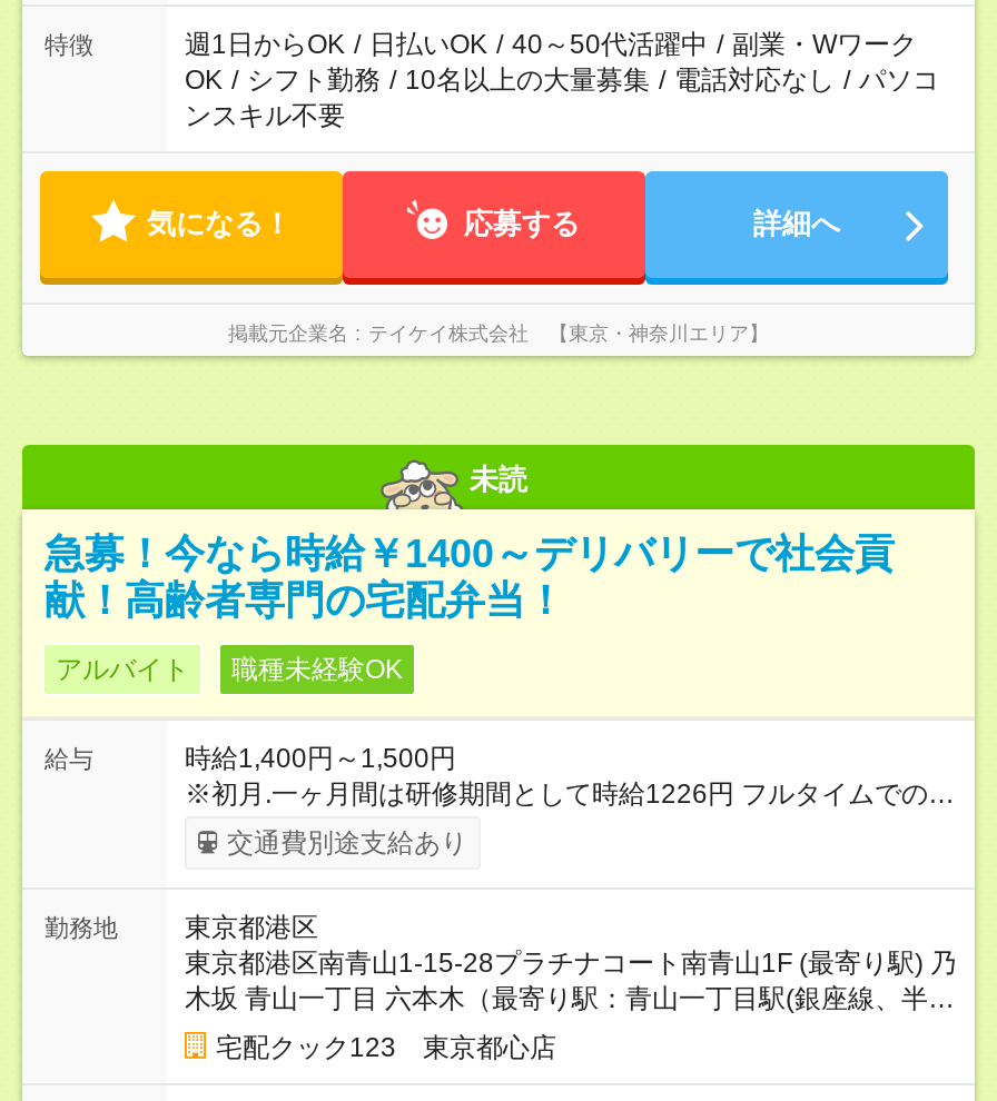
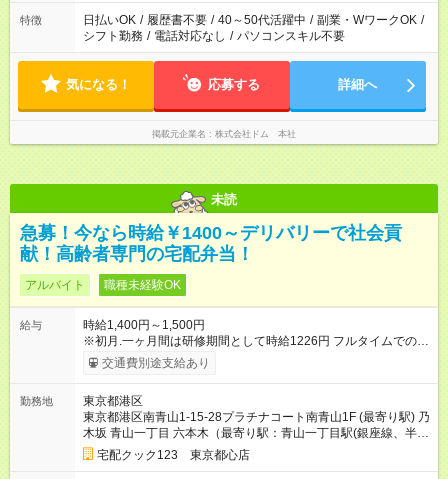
- 週1日からOK / 日払いOK / 40～50代活躍中 / 副業・Wワーク
- OK / シフト勤務 / 10名以上の大量募集 / 電話対応なし / パソコ
- ンスキル不要
+ 日払いOK / 履歴書不要 / 40～50代活躍中 / 副業・WワークOK /
+ シフト勤務 / 電話対応なし / パソコンスキル不要

- テイケイ株式会社 【東京・神奈川エリア】
+ 株式会社ドム 本社
